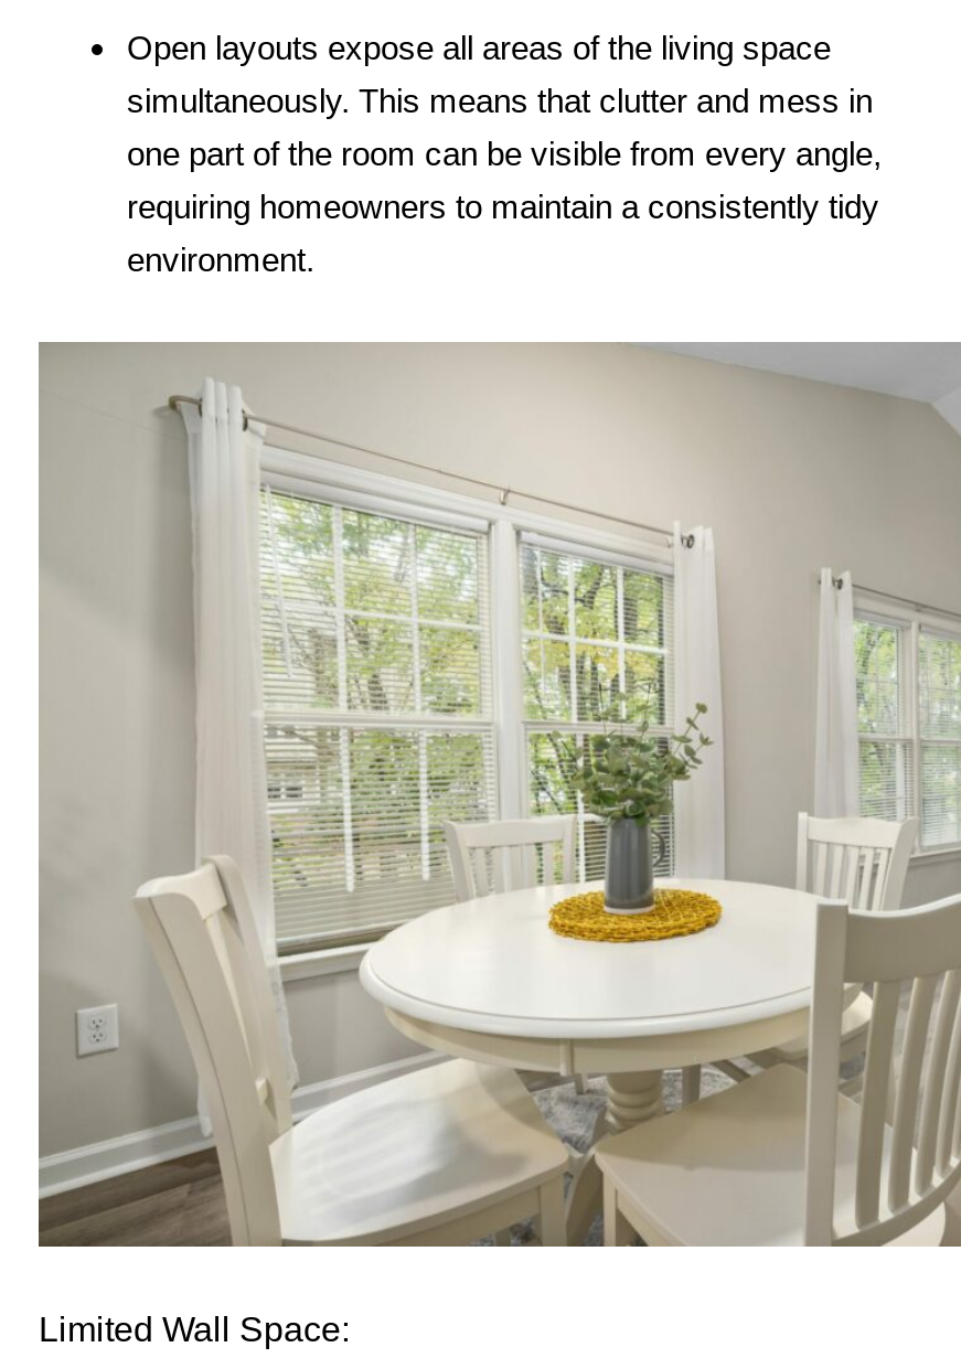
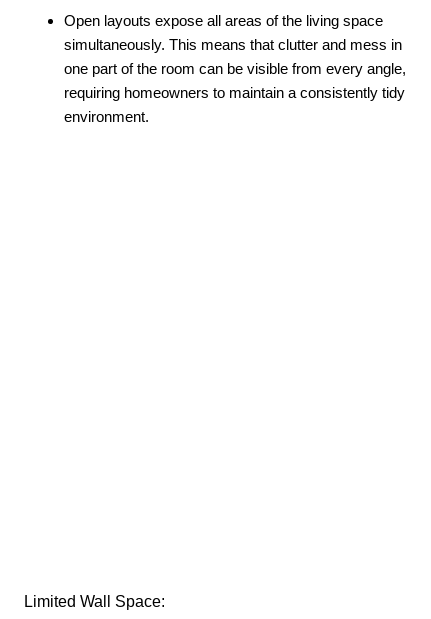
- [image]
